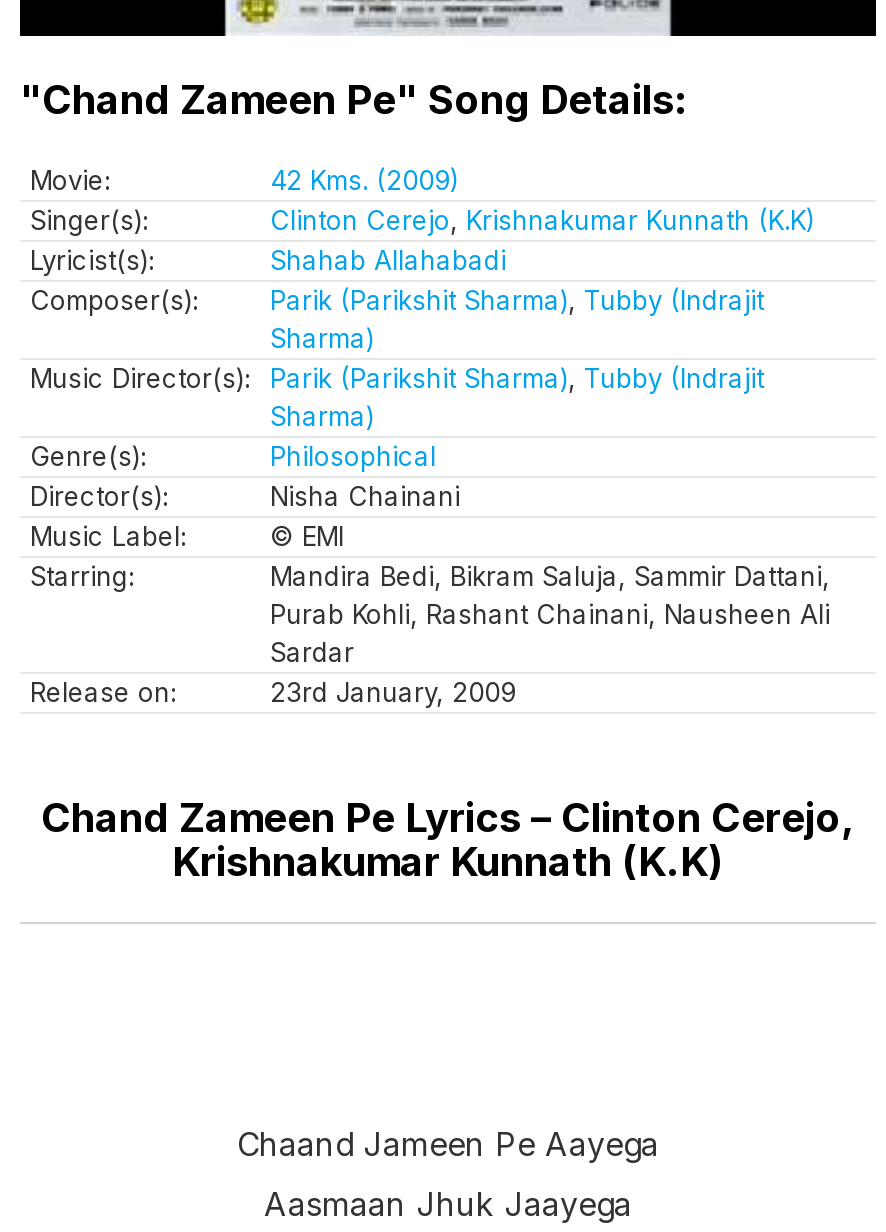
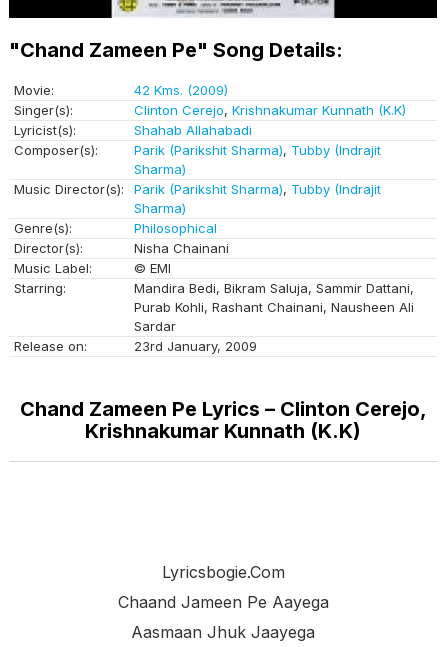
+ Lyricsbogie.com
